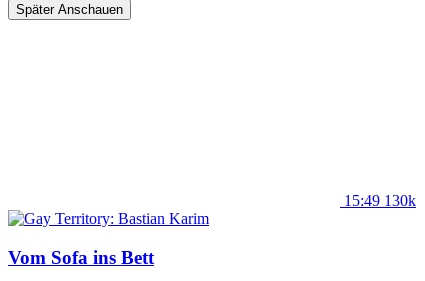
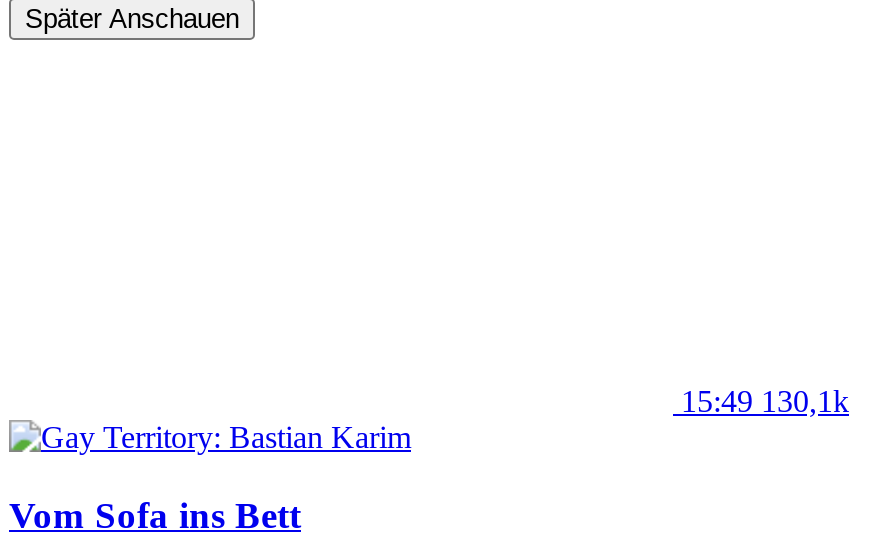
- 15:49 130k
+ 15:49 130,1k
